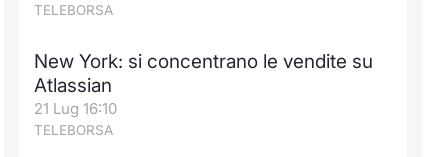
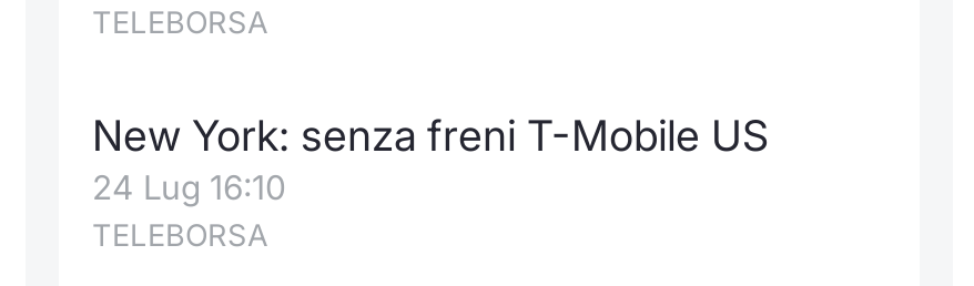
- New York: si concentrano le vendite su
- Atlassian
- 21 Lug 16:10
+ New York: senza freni T-Mobile US
+ 24 Lug 16:10
